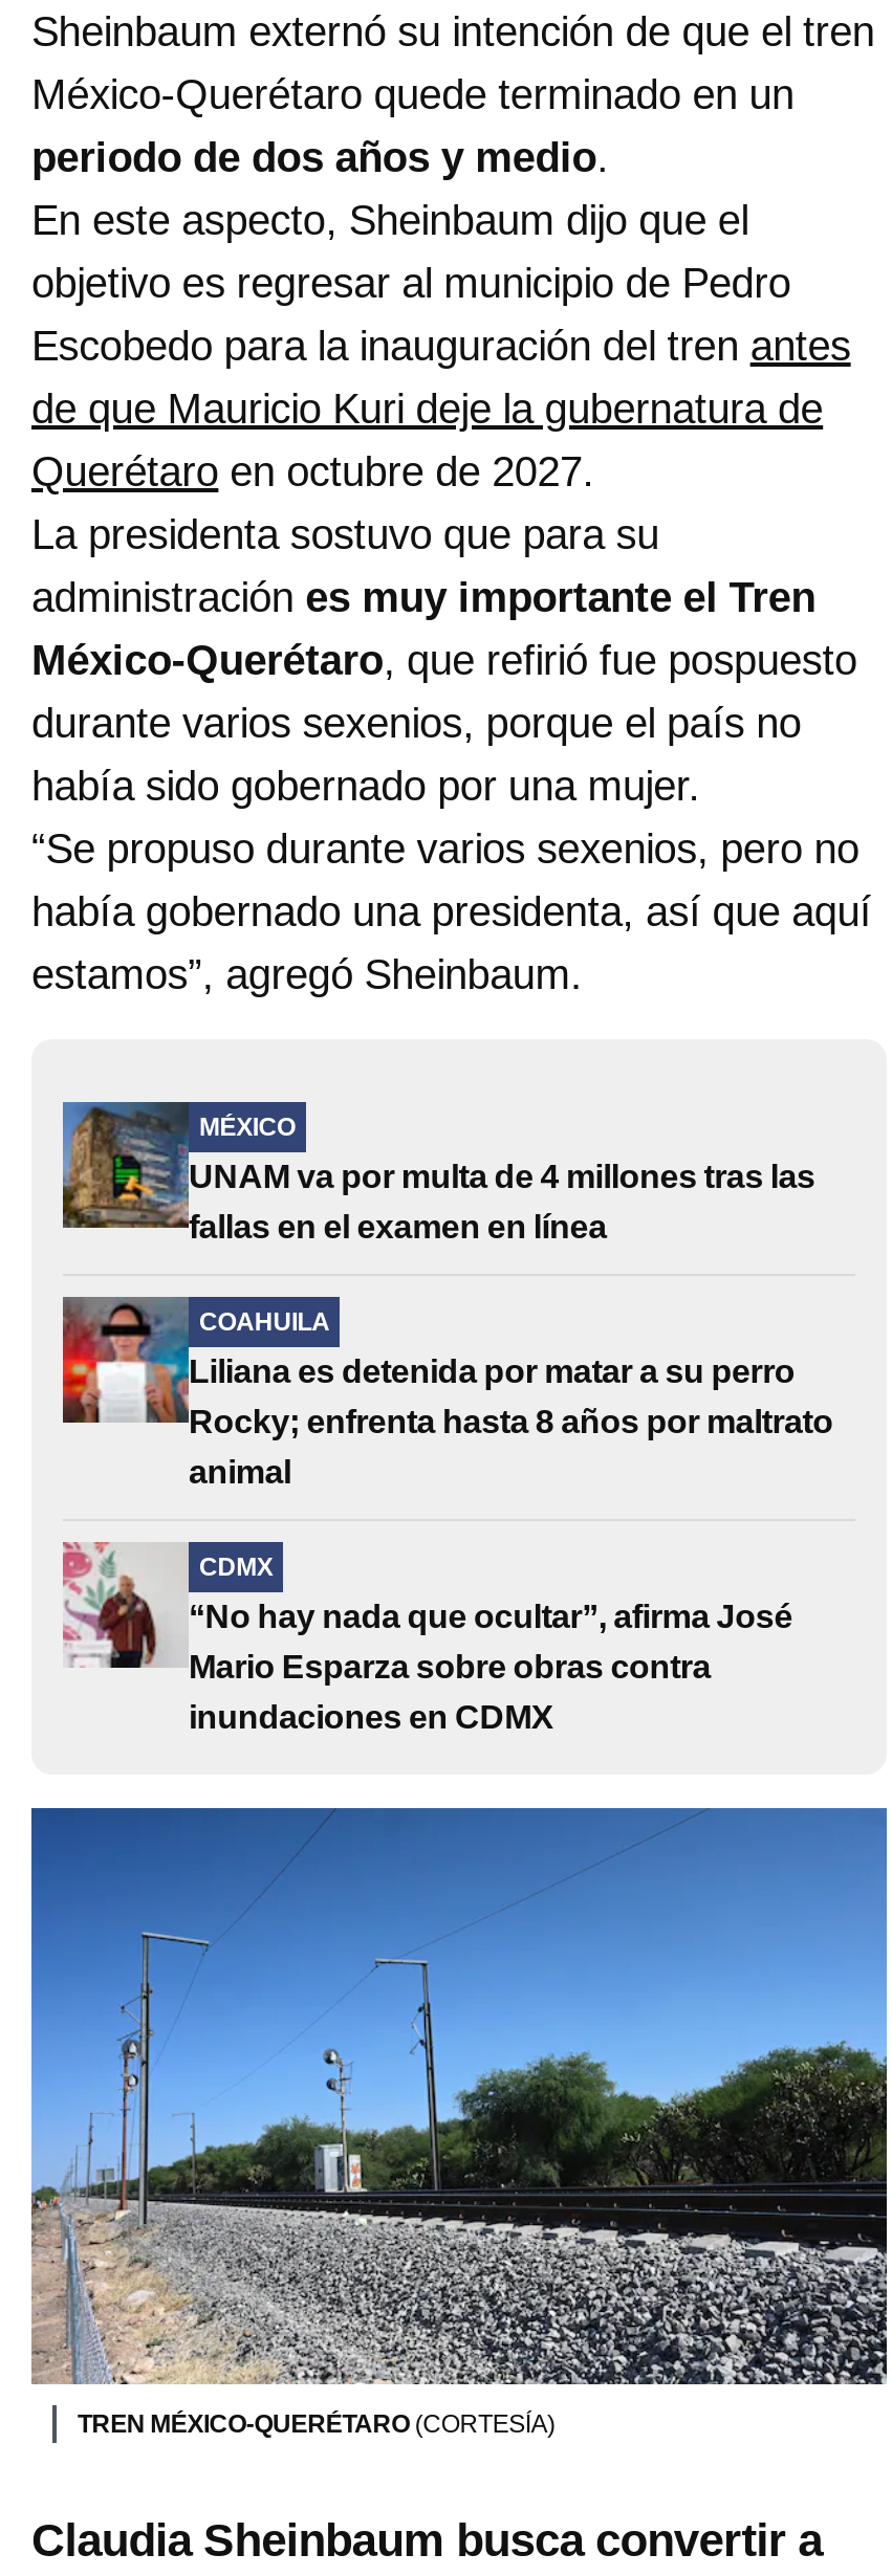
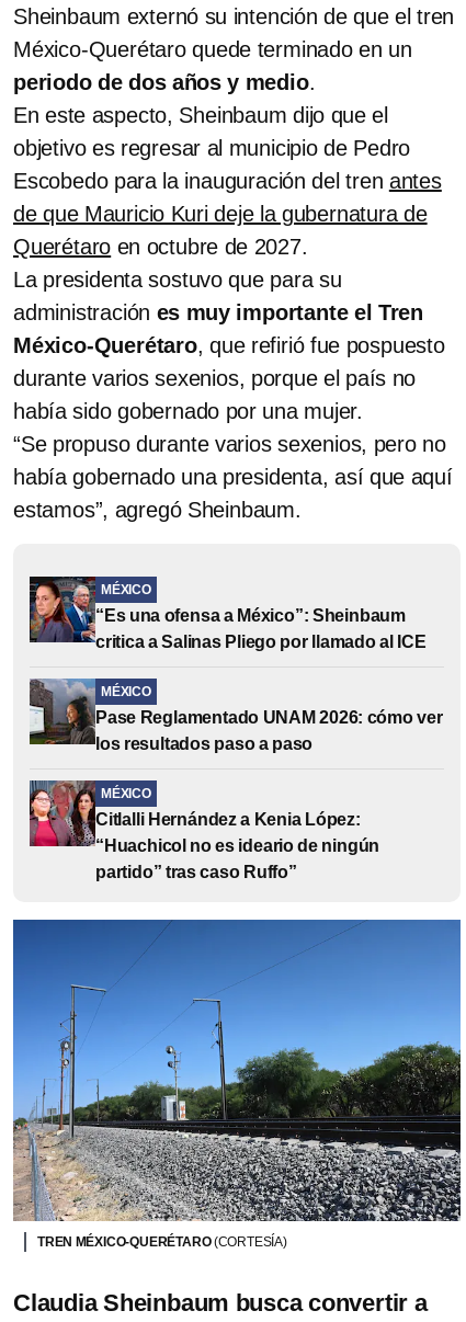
- [image]
- UNAM va por multa de 4 millones tras las
- fallas en el examen en línea
+ [image]
+ “Es una ofensa a México”: Sheinbaum
+ critica a Salinas Pliego por llamado al ICE

- [image]
- Liliana es detenida por matar a su perro
- Rocky; enfrenta hasta 8 años por maltrato
- animal
+ [image]
+ Pase Reglamentado UNAM 2026: cómo ver
+ los resultados paso a paso

- COAHUILA
+ MÉXICO

- [image]
- “No hay nada que ocultar”, afirma José
- Mario Esparza sobre obras contra
- inundaciones en CDMX
+ [image]
+ Citlalli Hernández a Kenia López:
+ “Huachicol no es ideario de ningún
+ partido” tras caso Ruffo”

- CDMX
+ MÉXICO
